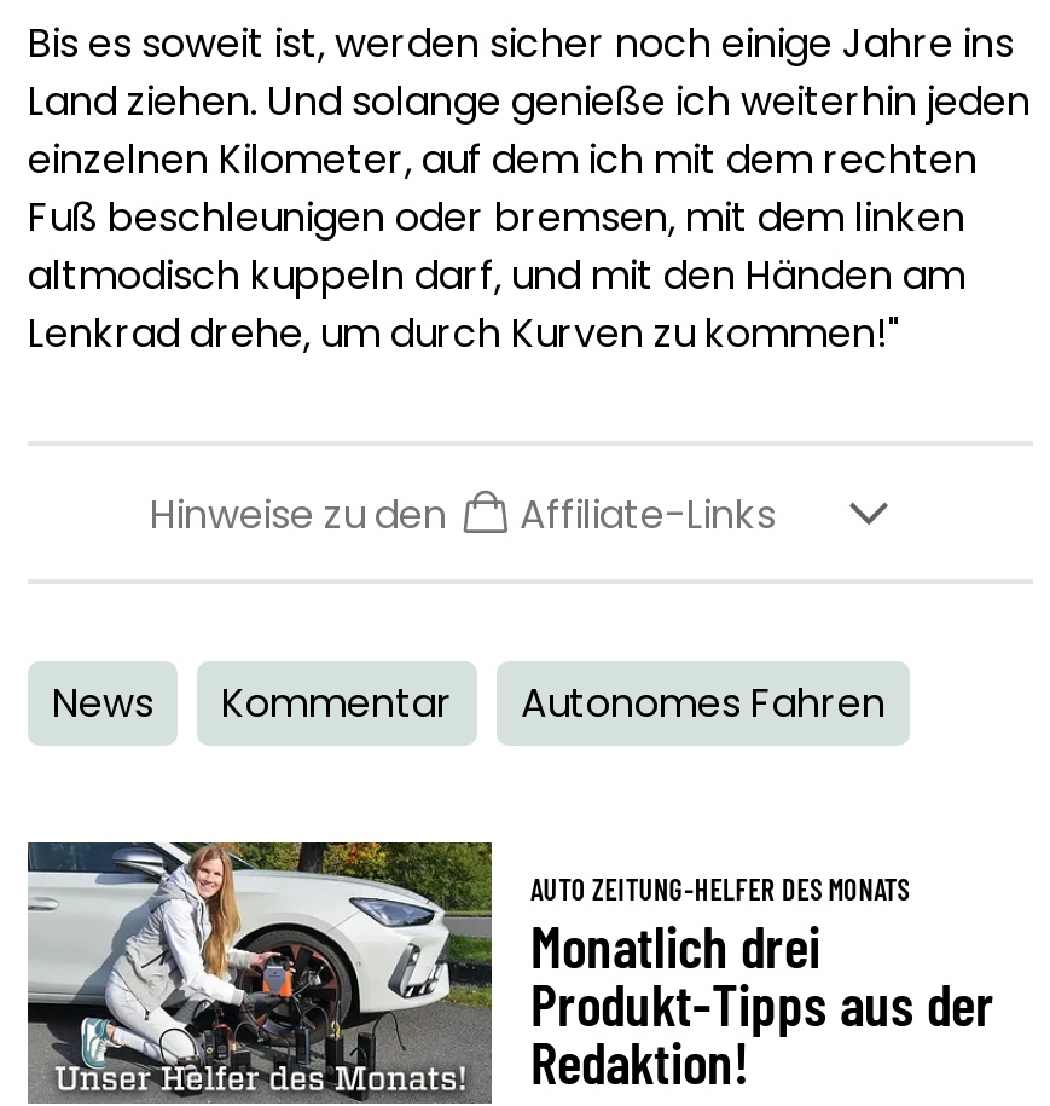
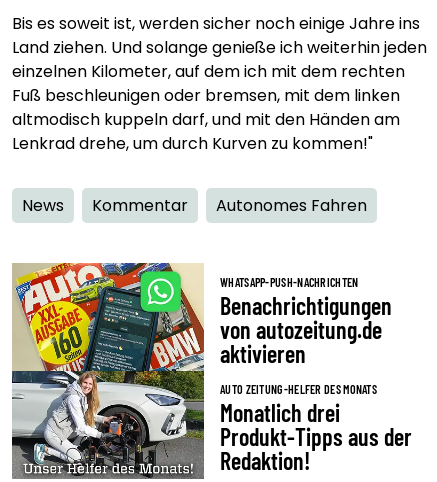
- Hinweise zu den
- Affiliate-Links

moved up: News | Kommentar | Autonomes Fahren

+ [image]
+ WHATSAPP-PUSH-NACHRICHTEN
+ Benachrichtigungen
+ von autozeitung.de
+ aktivieren
